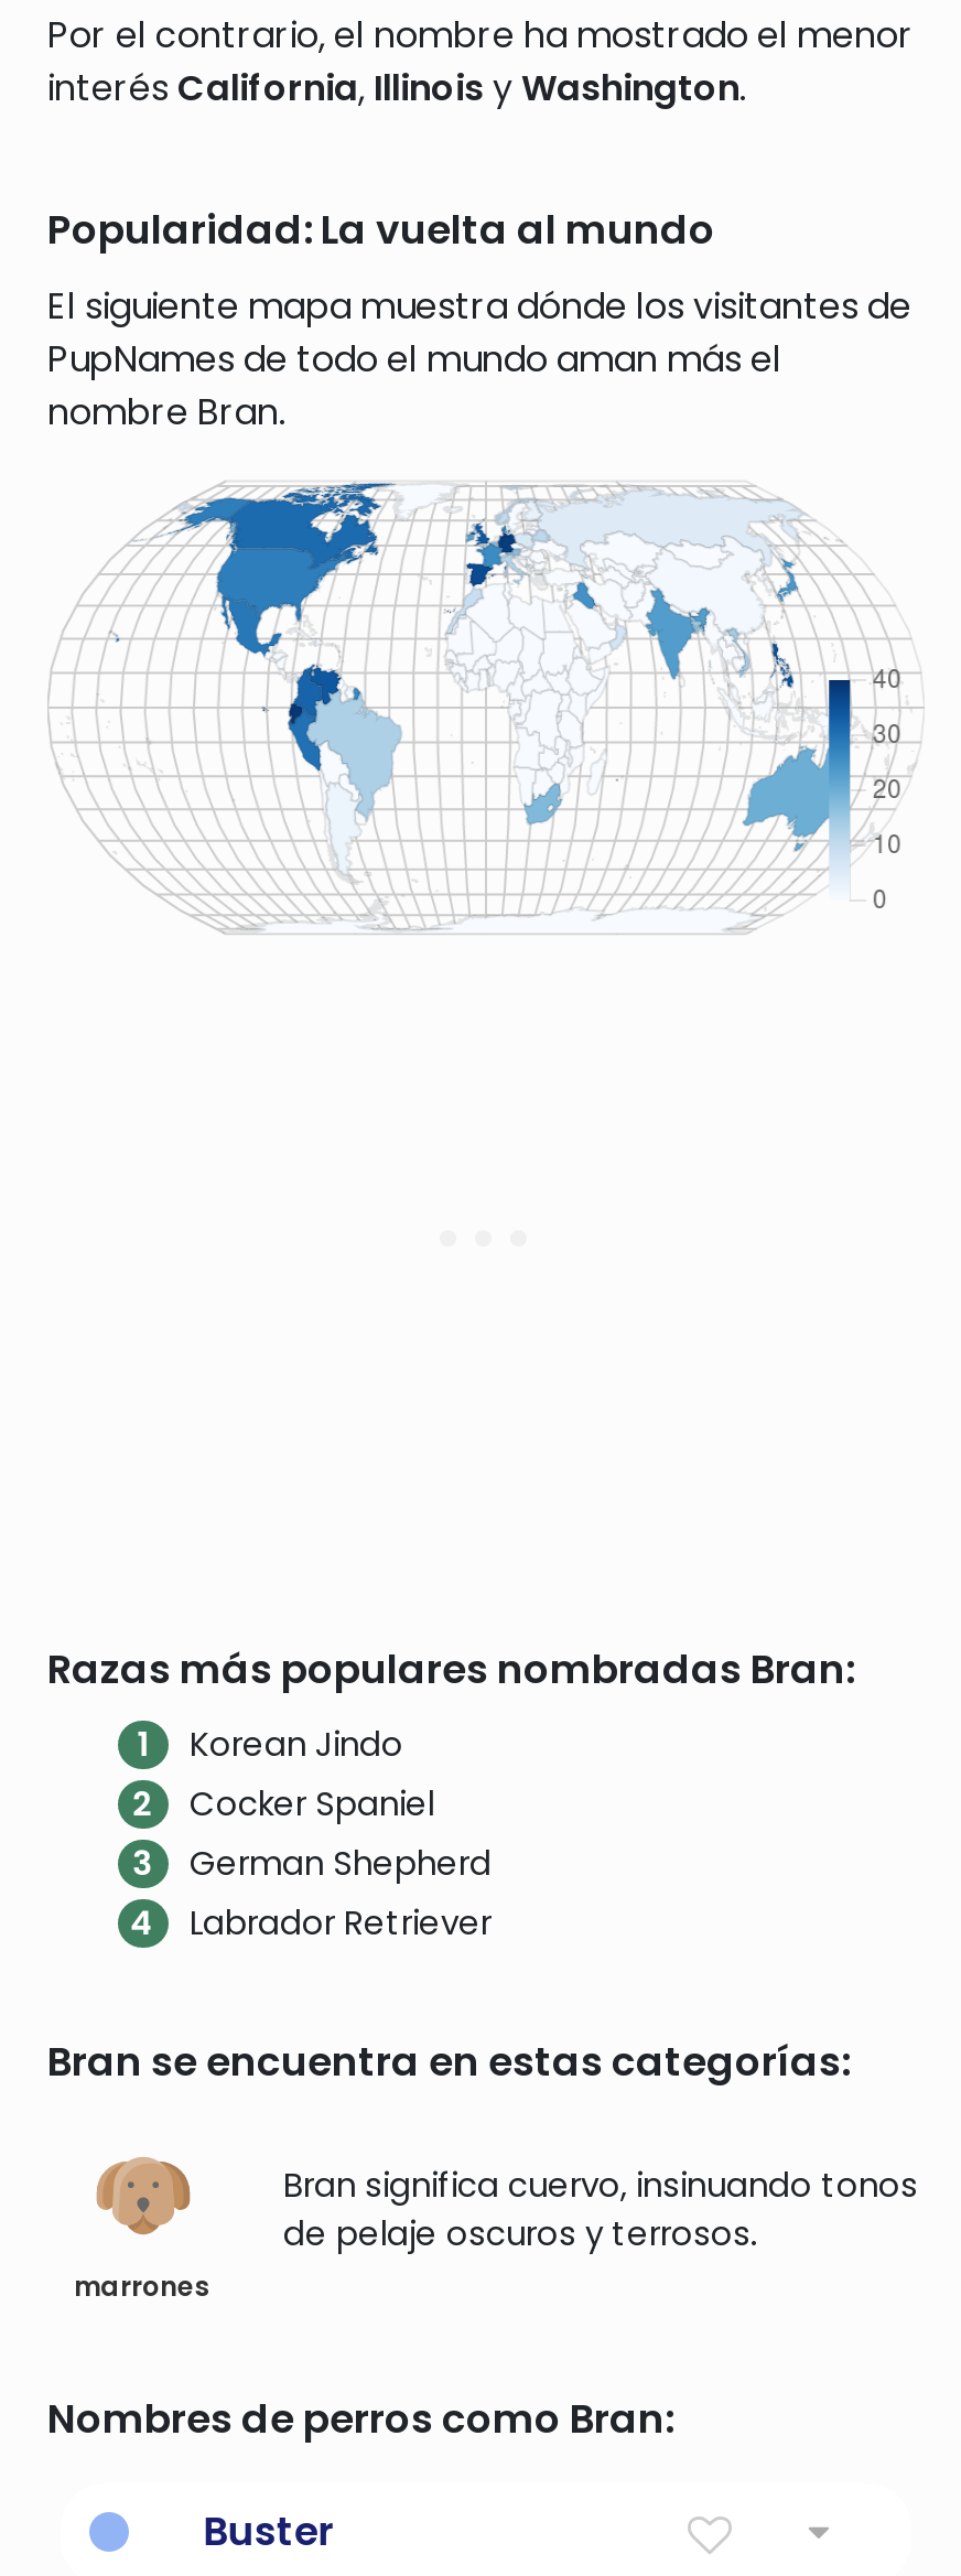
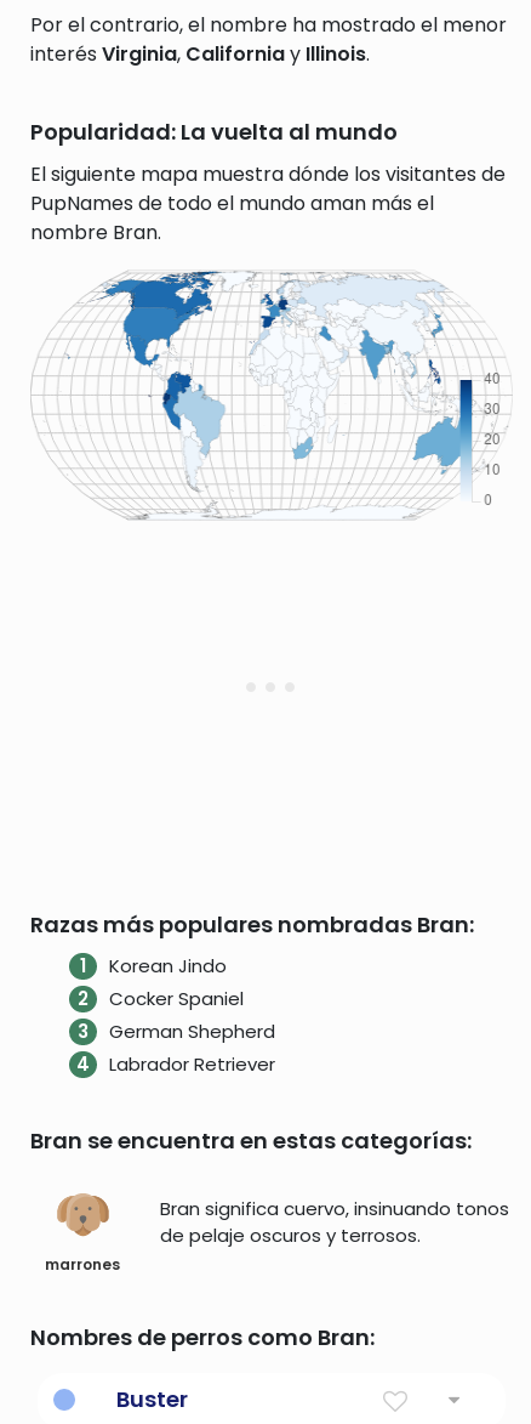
- interés California, Illinois y Washington.
+ interés Virginia, California y Illinois.
